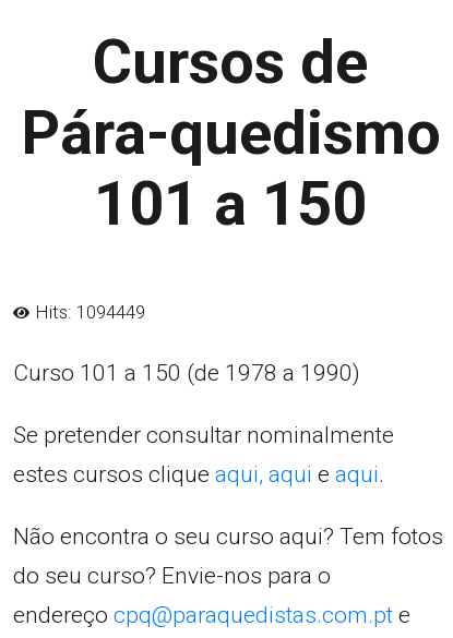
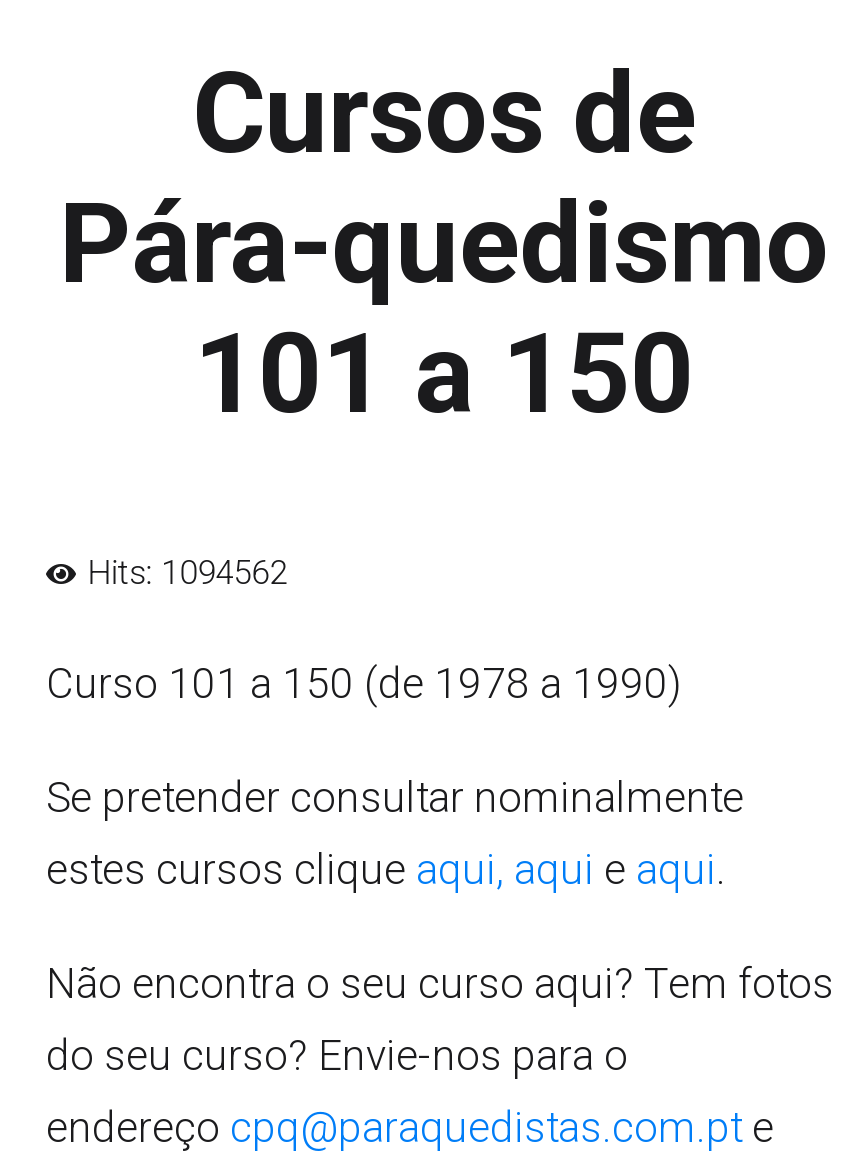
- Hits: 1094449
+ Hits: 1094562
